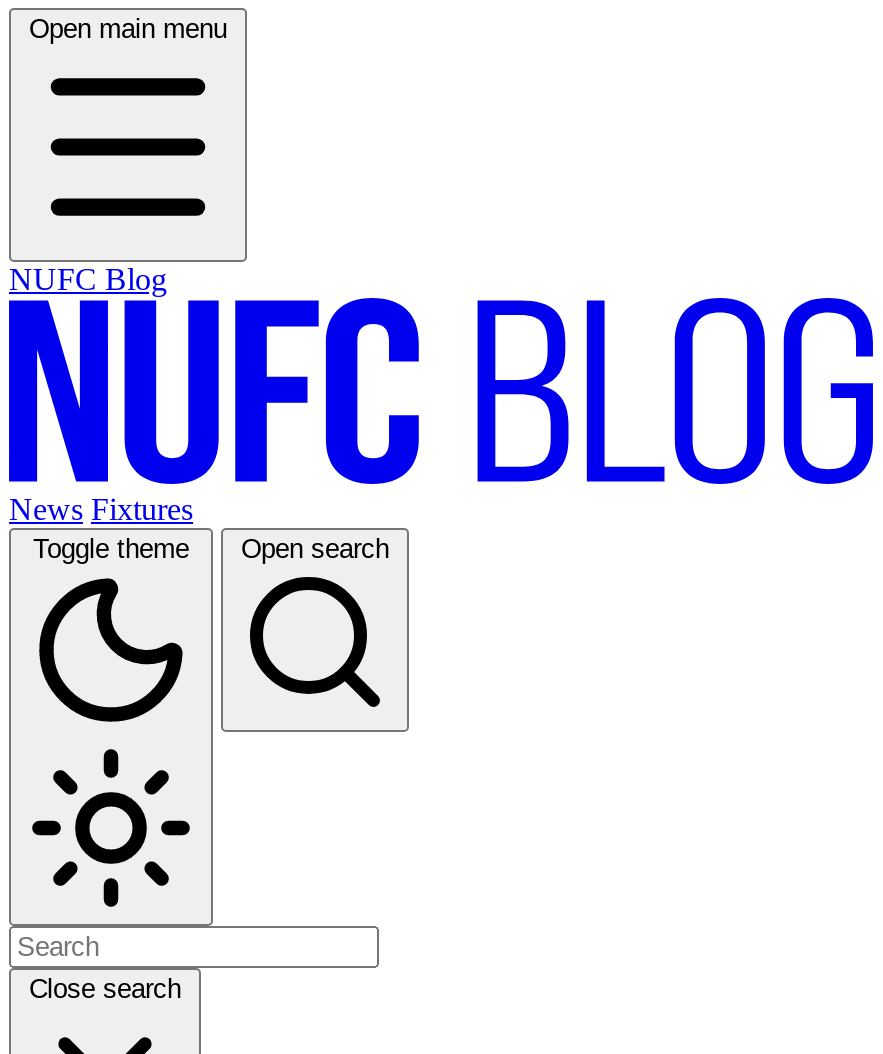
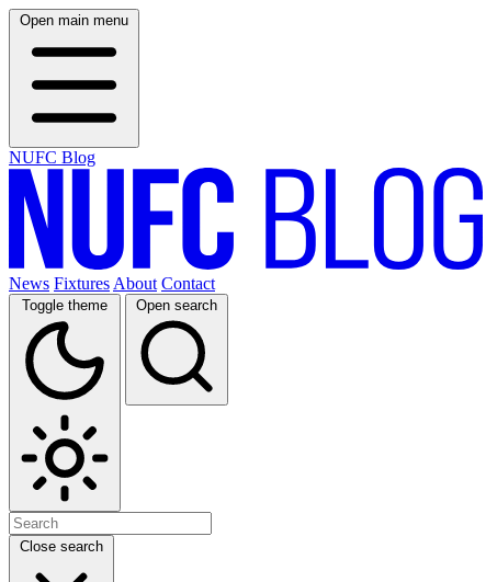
- News Fixtures
+ News Fixtures About Contact
